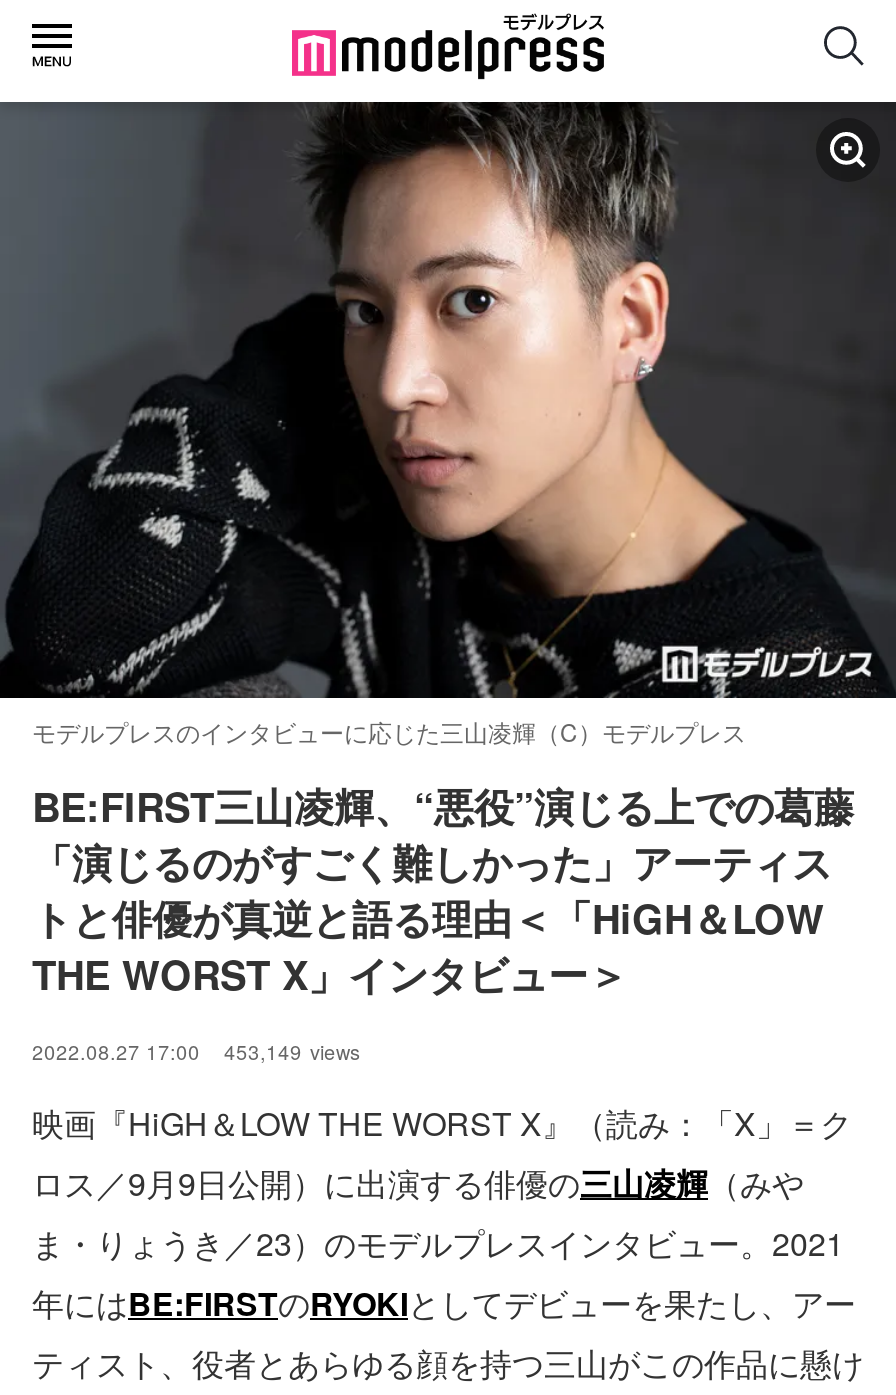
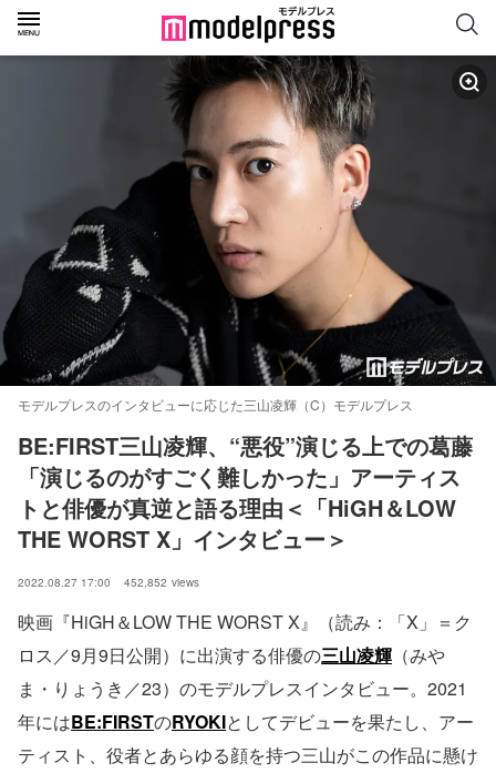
- 2022.08.27 17:00 453,149 views
+ 2022.08.27 17:00 452,852 views
